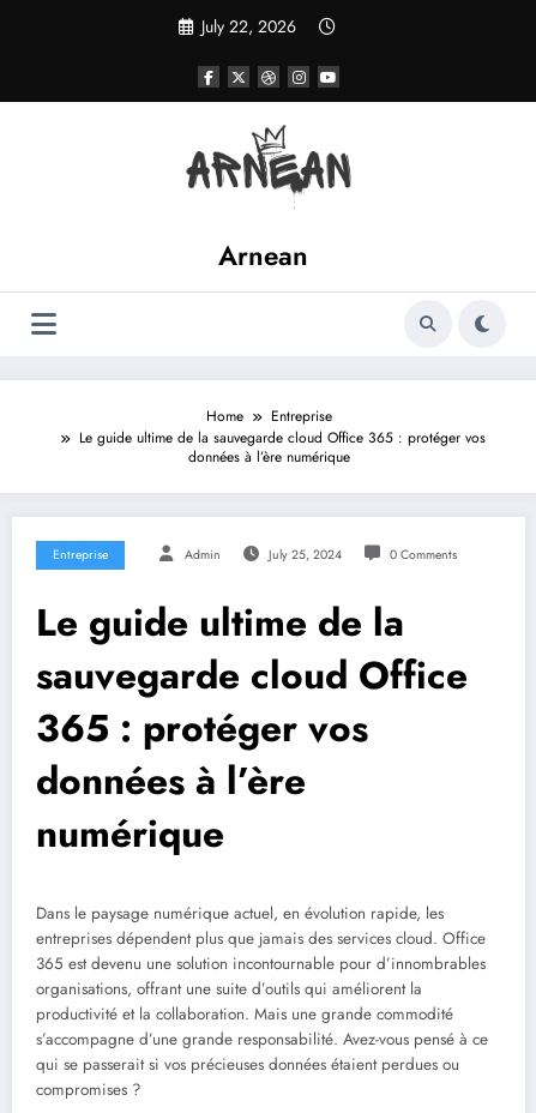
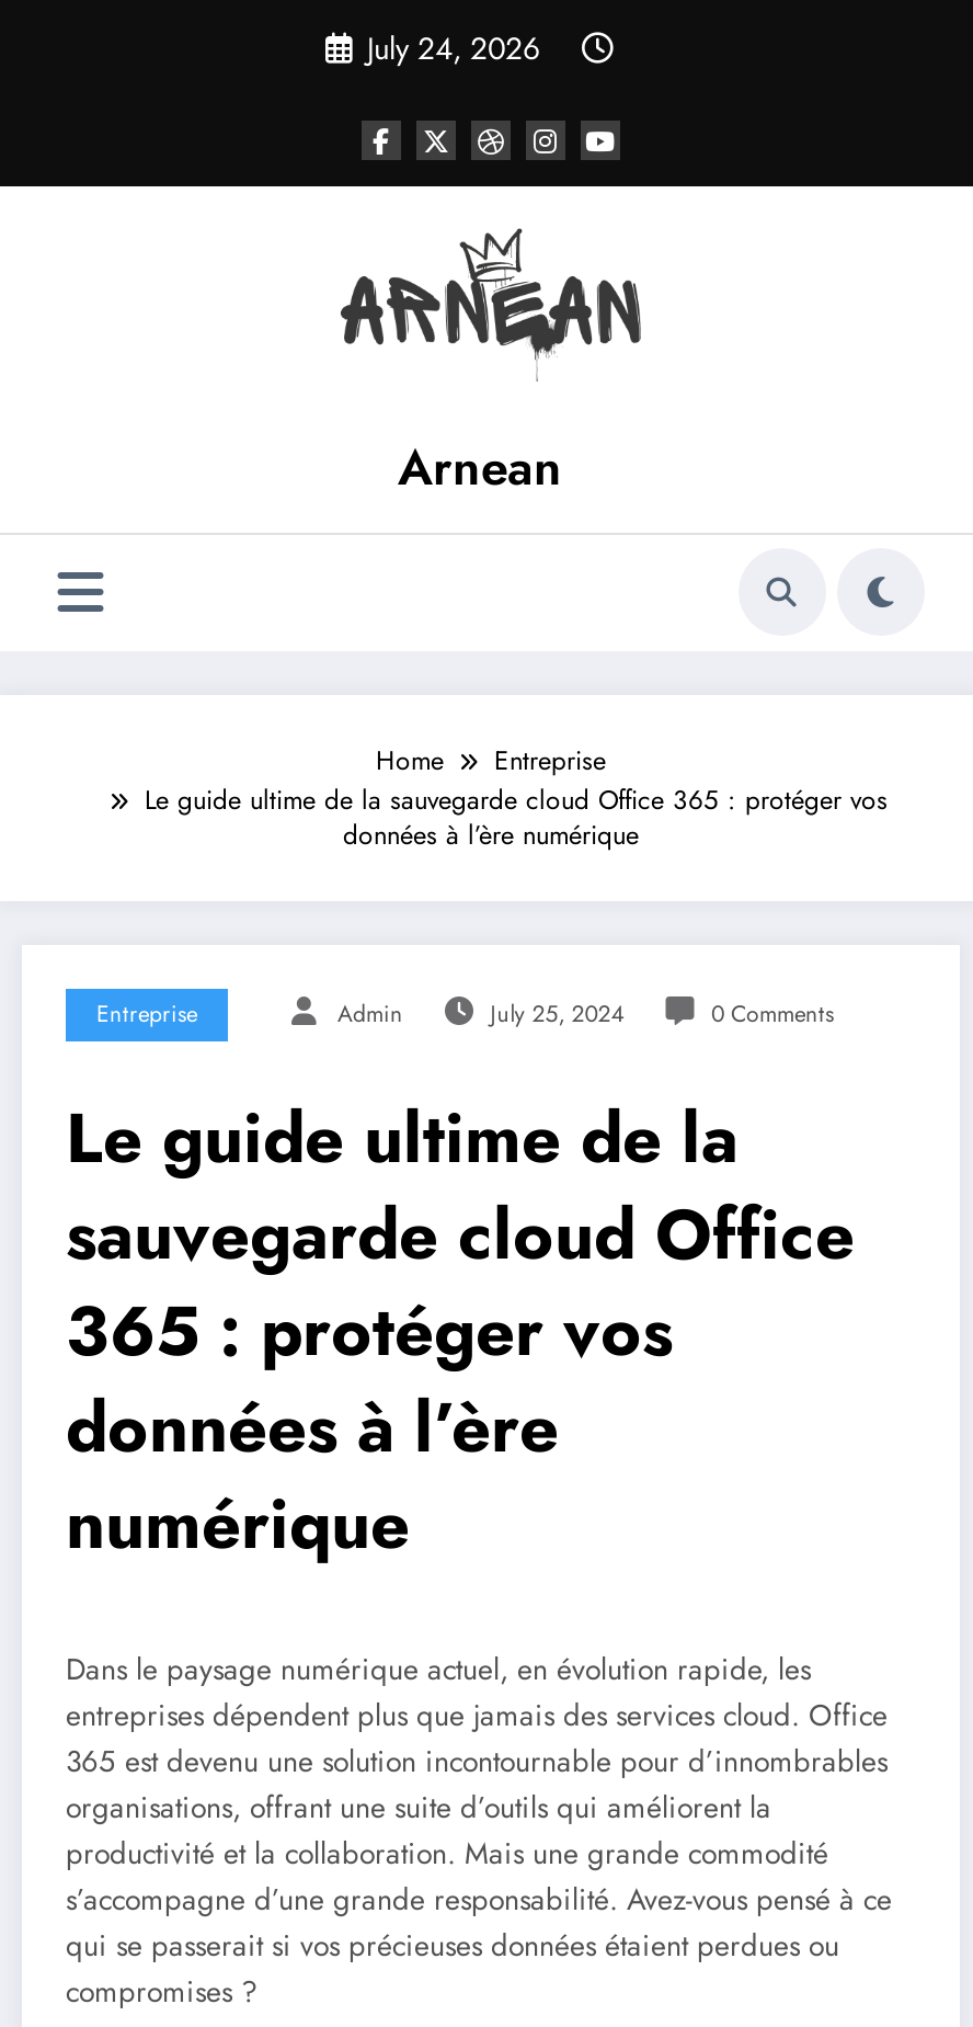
- July 22, 2026
+ July 24, 2026
